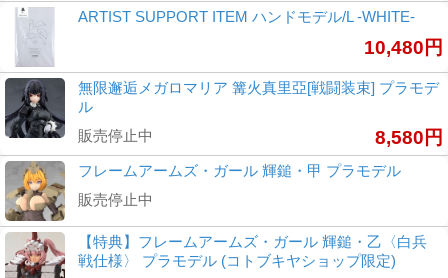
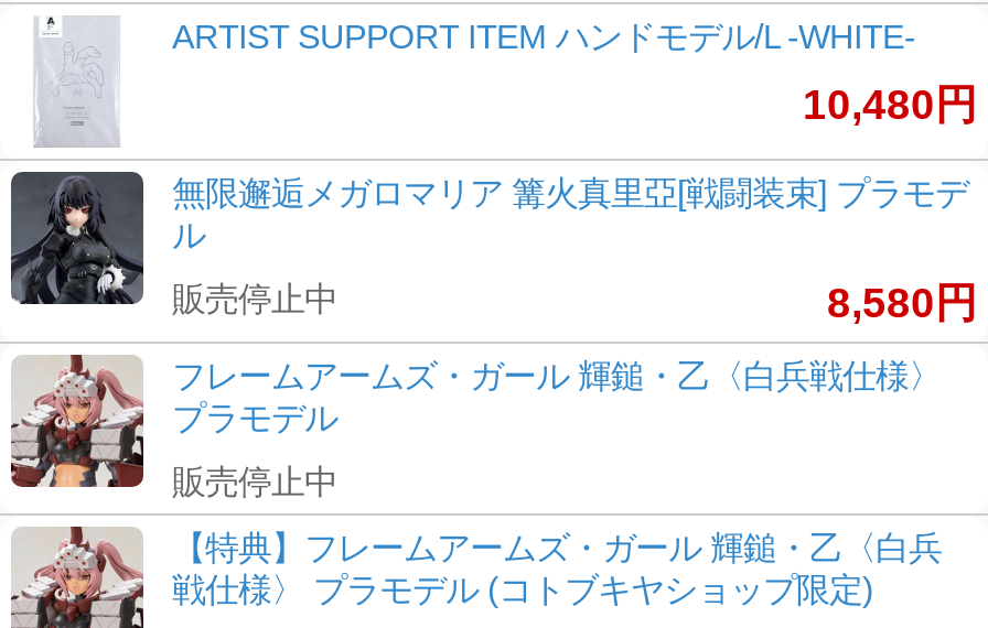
- [image]
- フレームアームズ・ガール 輝鎚・甲 プラモデル
+ [image]
+ フレームアームズ・ガール 輝鎚・乙〈白兵戦仕様〉
+ プラモデル
